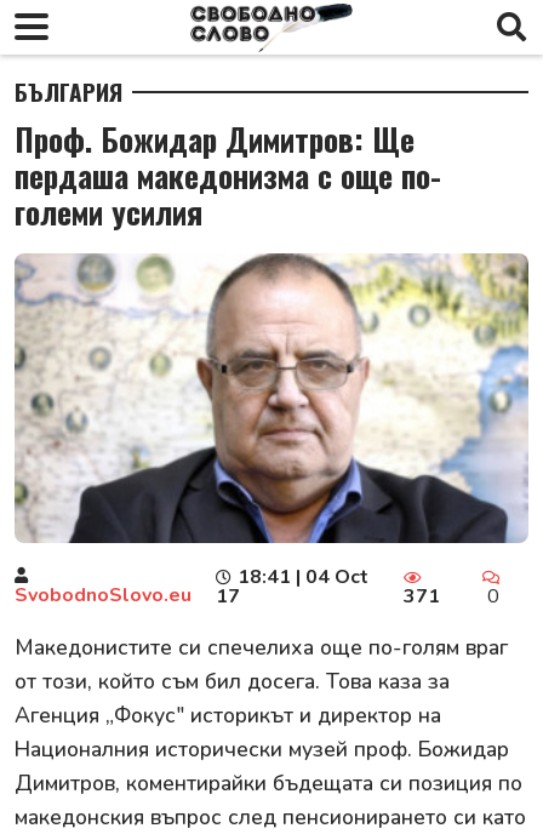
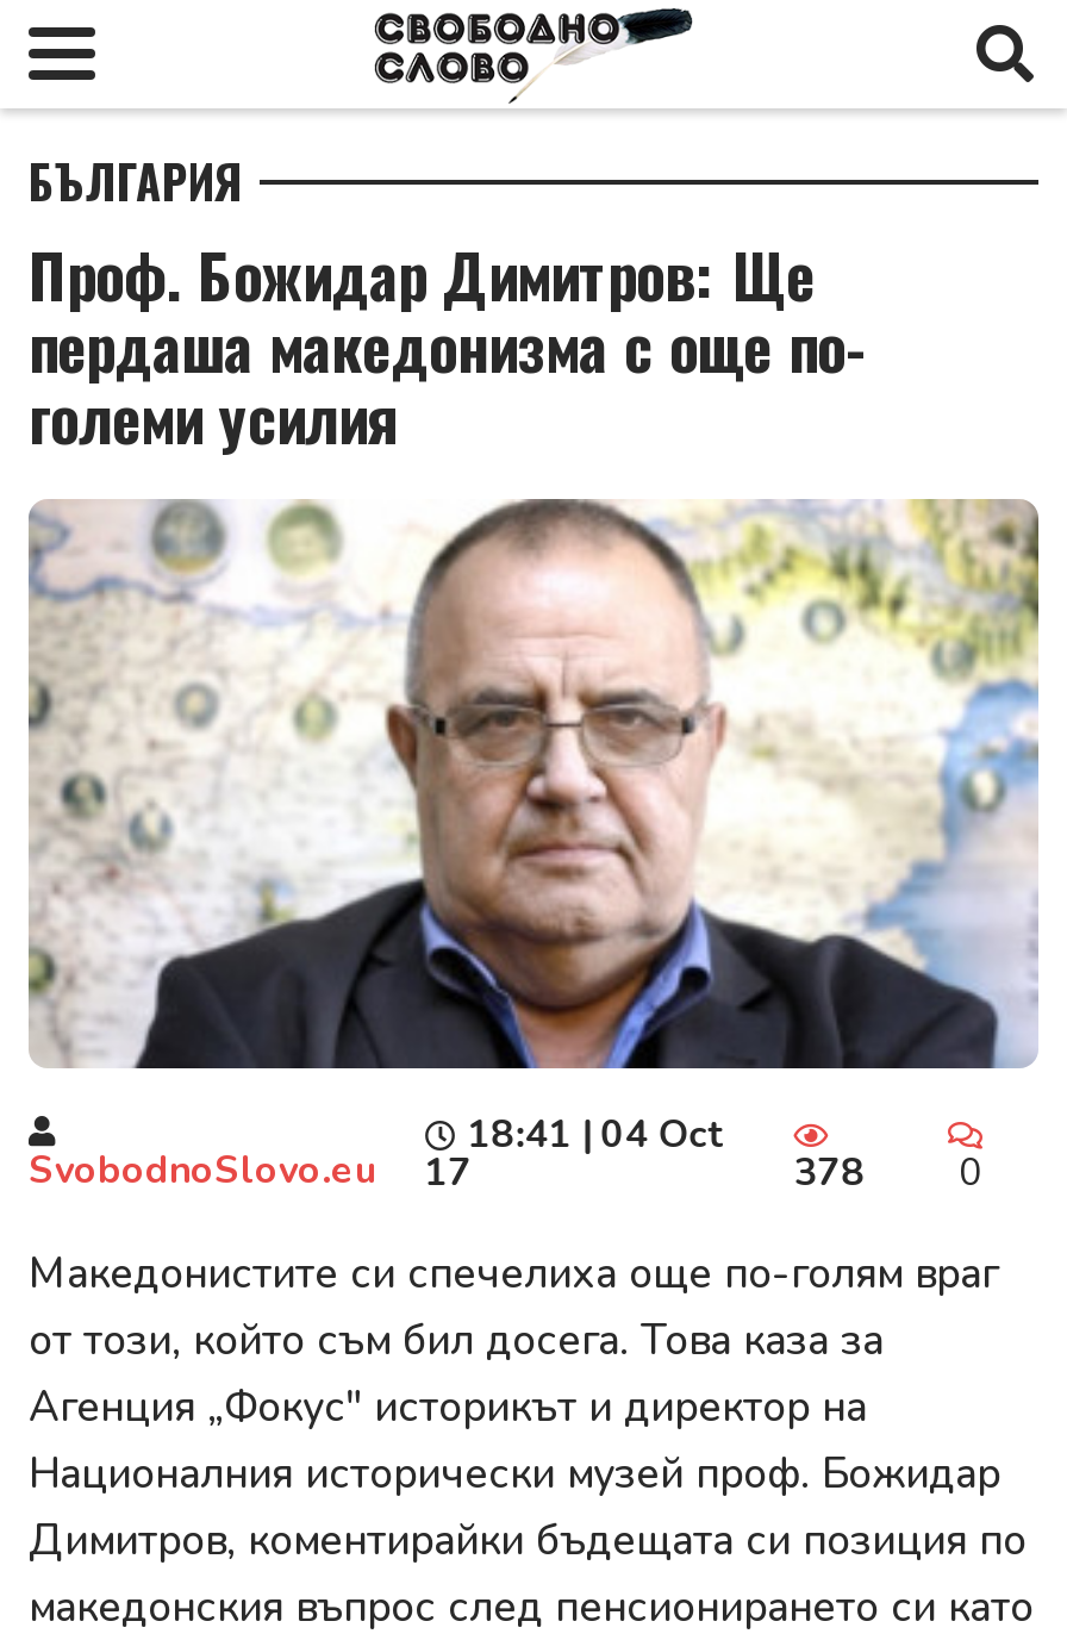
- 371 0
+ 378 0
